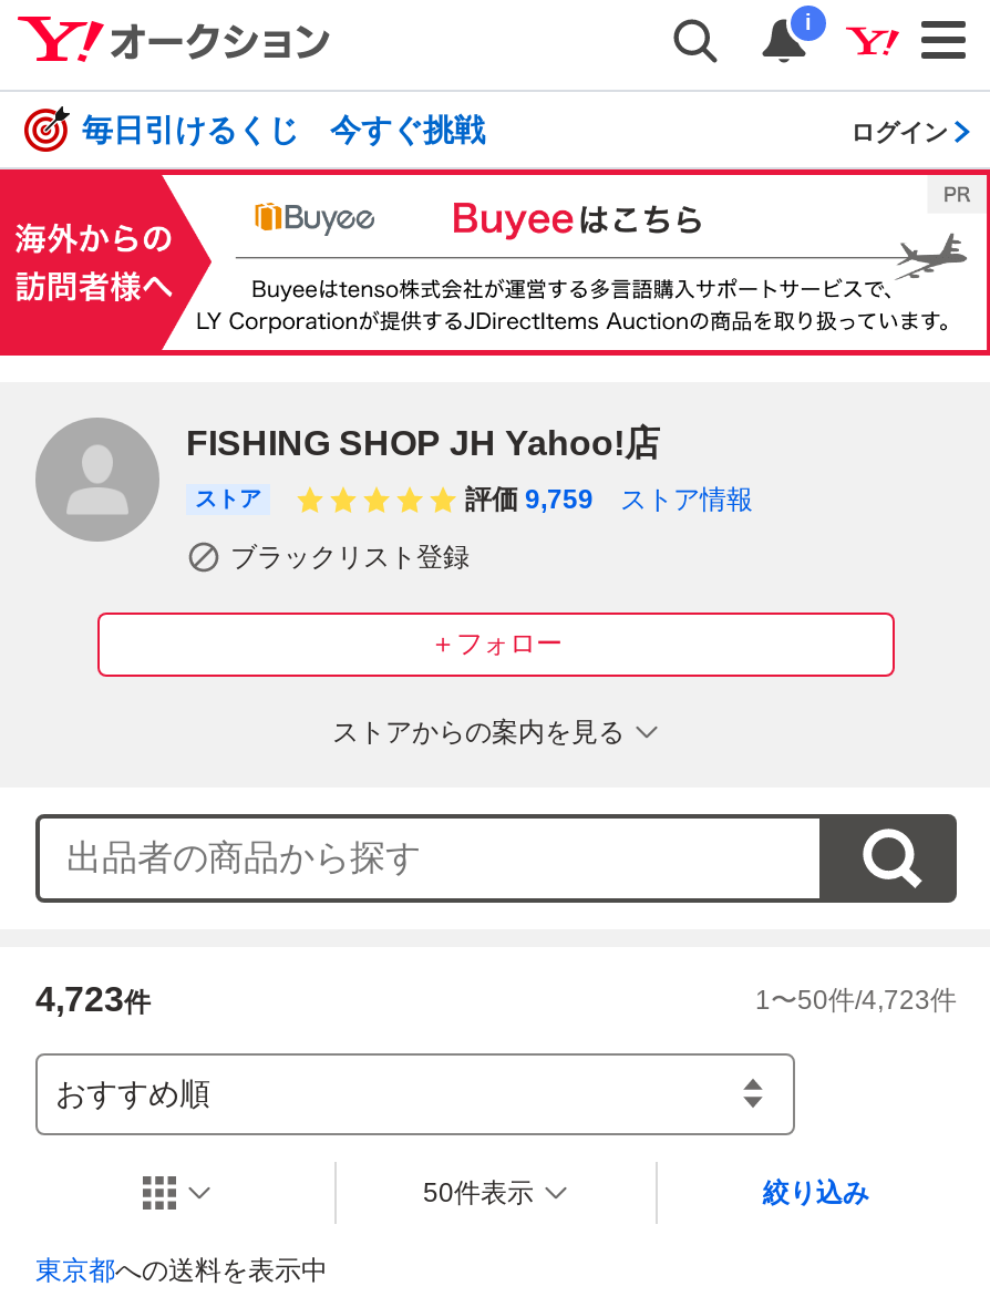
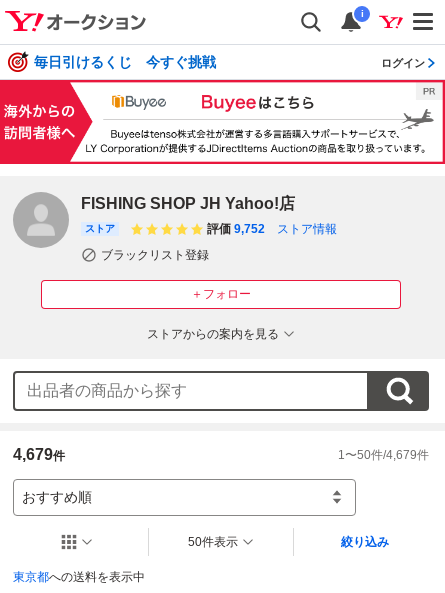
- 評価 9,759 ストア情報
+ 評価 9,752 ストア情報

- 4,723件
+ 4,679件

- 1〜50件/4,723件
+ 1〜50件/4,679件
